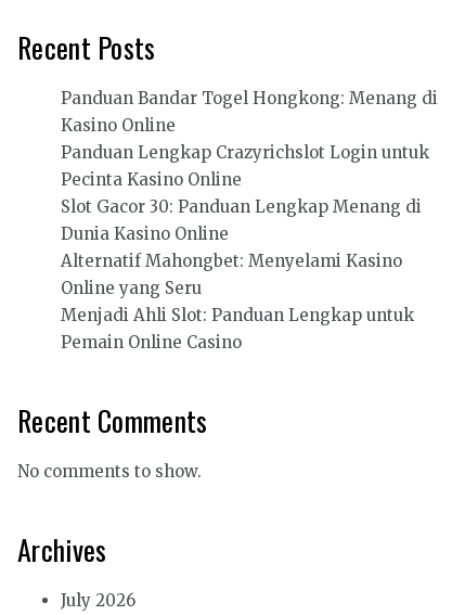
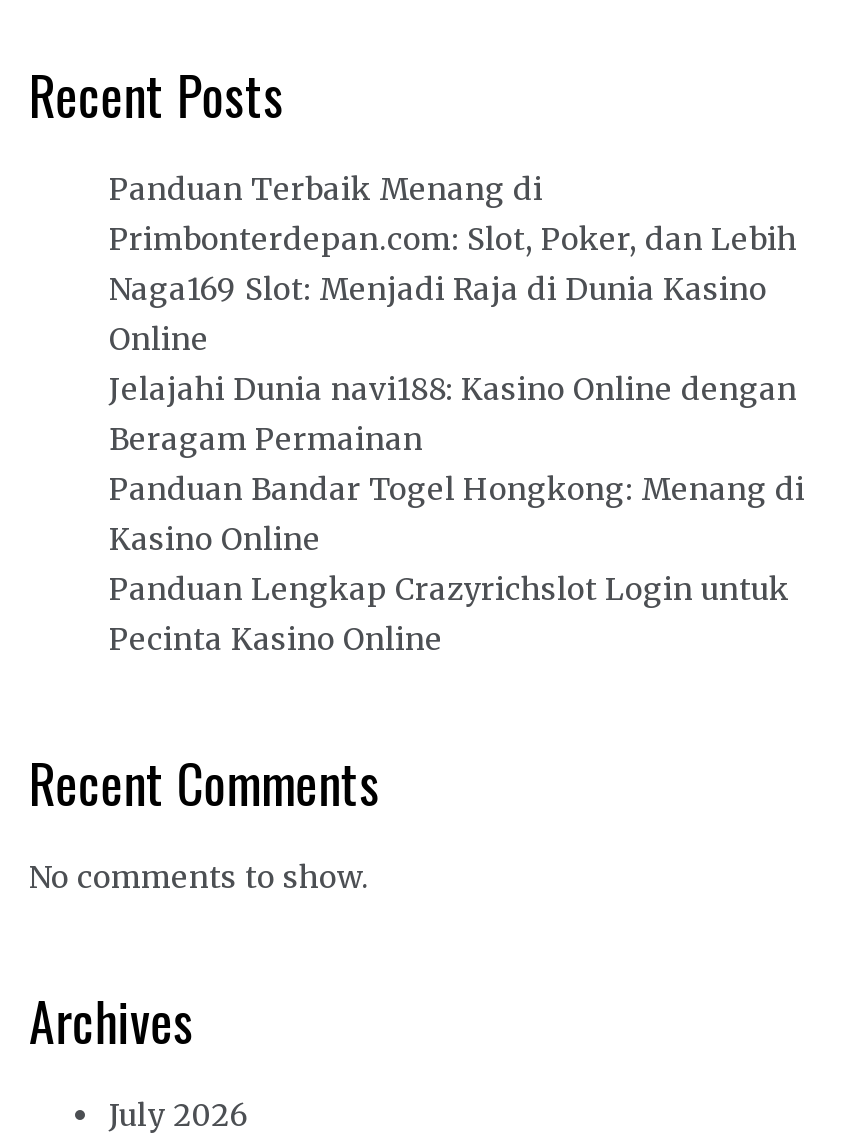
+ Panduan Terbaik Menang di
+ Primbonterdepan.com: Slot, Poker, dan Lebih
+ Naga169 Slot: Menjadi Raja di Dunia Kasino
+ Online
+ Jelajahi Dunia navi188: Kasino Online dengan
+ Beragam Permainan

moved down: Panduan Bandar Togel Hongkong: Menang di | Kasino Online | Panduan Lengkap Crazyrichslot Login untuk | Pecinta Kasino Online

- Slot Gacor 30: Panduan Lengkap Menang di
- Dunia Kasino Online
- Alternatif Mahongbet: Menyelami Kasino
- Online yang Seru
- Menjadi Ahli Slot: Panduan Lengkap untuk
- Pemain Online Casino
